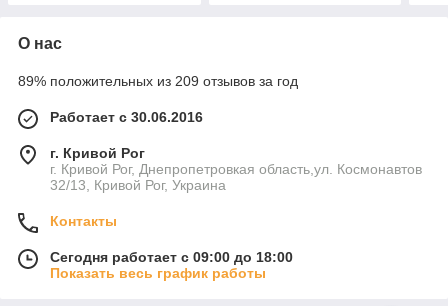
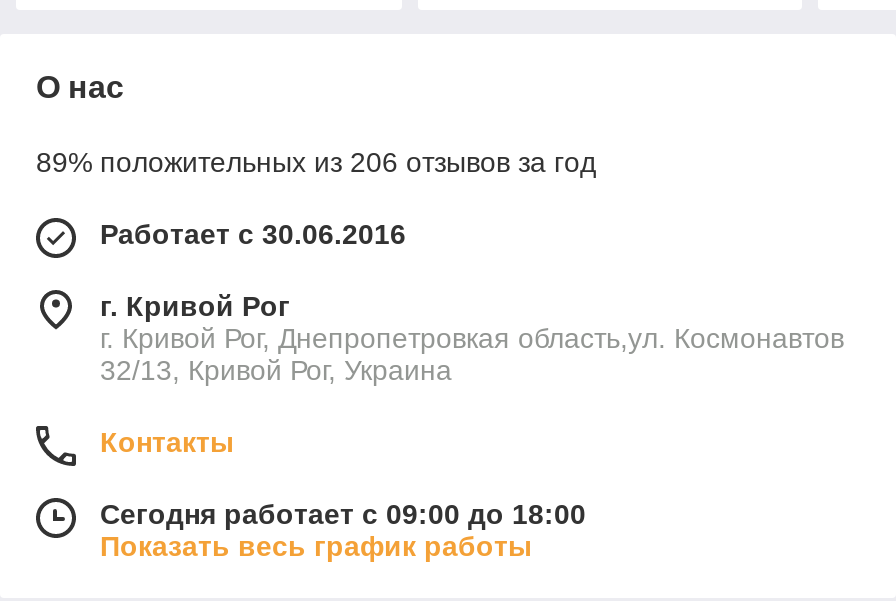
- 89% положительных из 209 отзывов за год
+ 89% положительных из 206 отзывов за год
